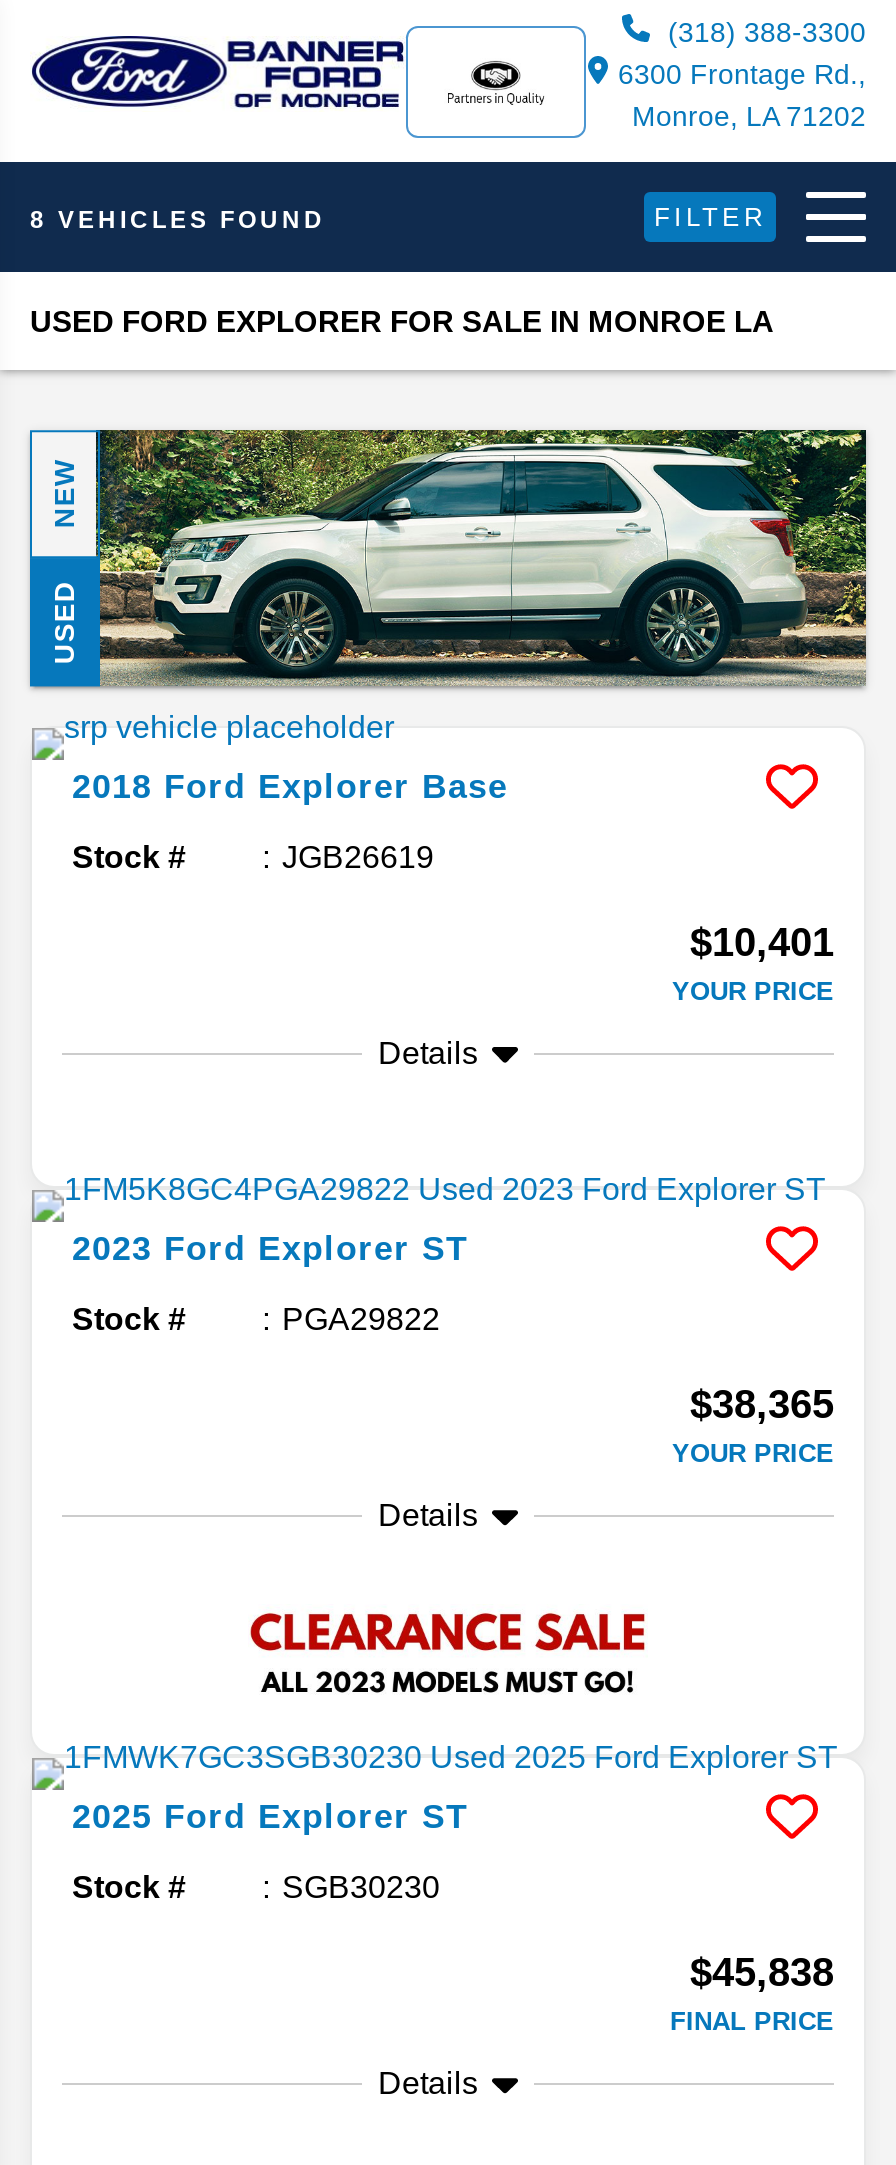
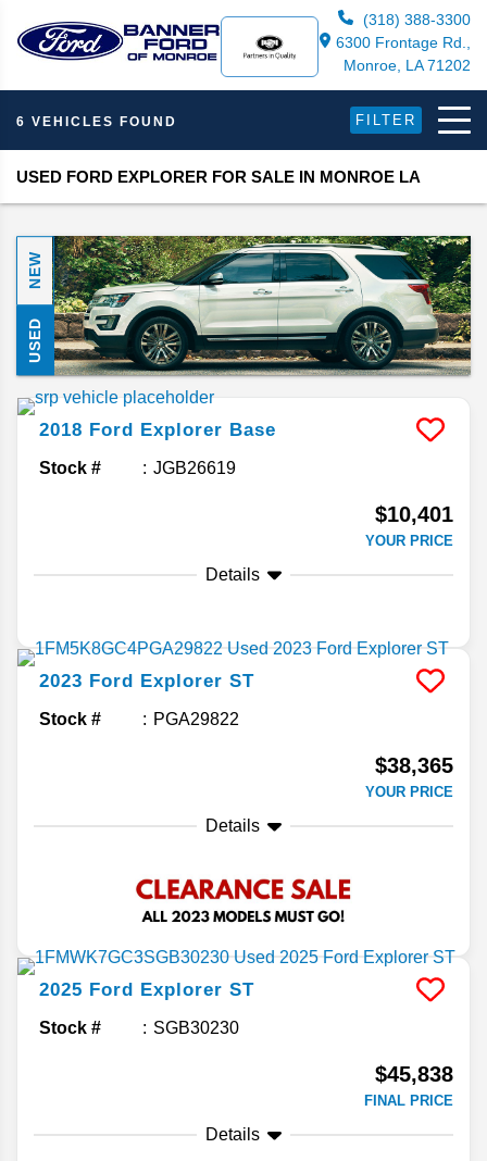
- 8 VEHICLES FOUND
+ 6 VEHICLES FOUND
